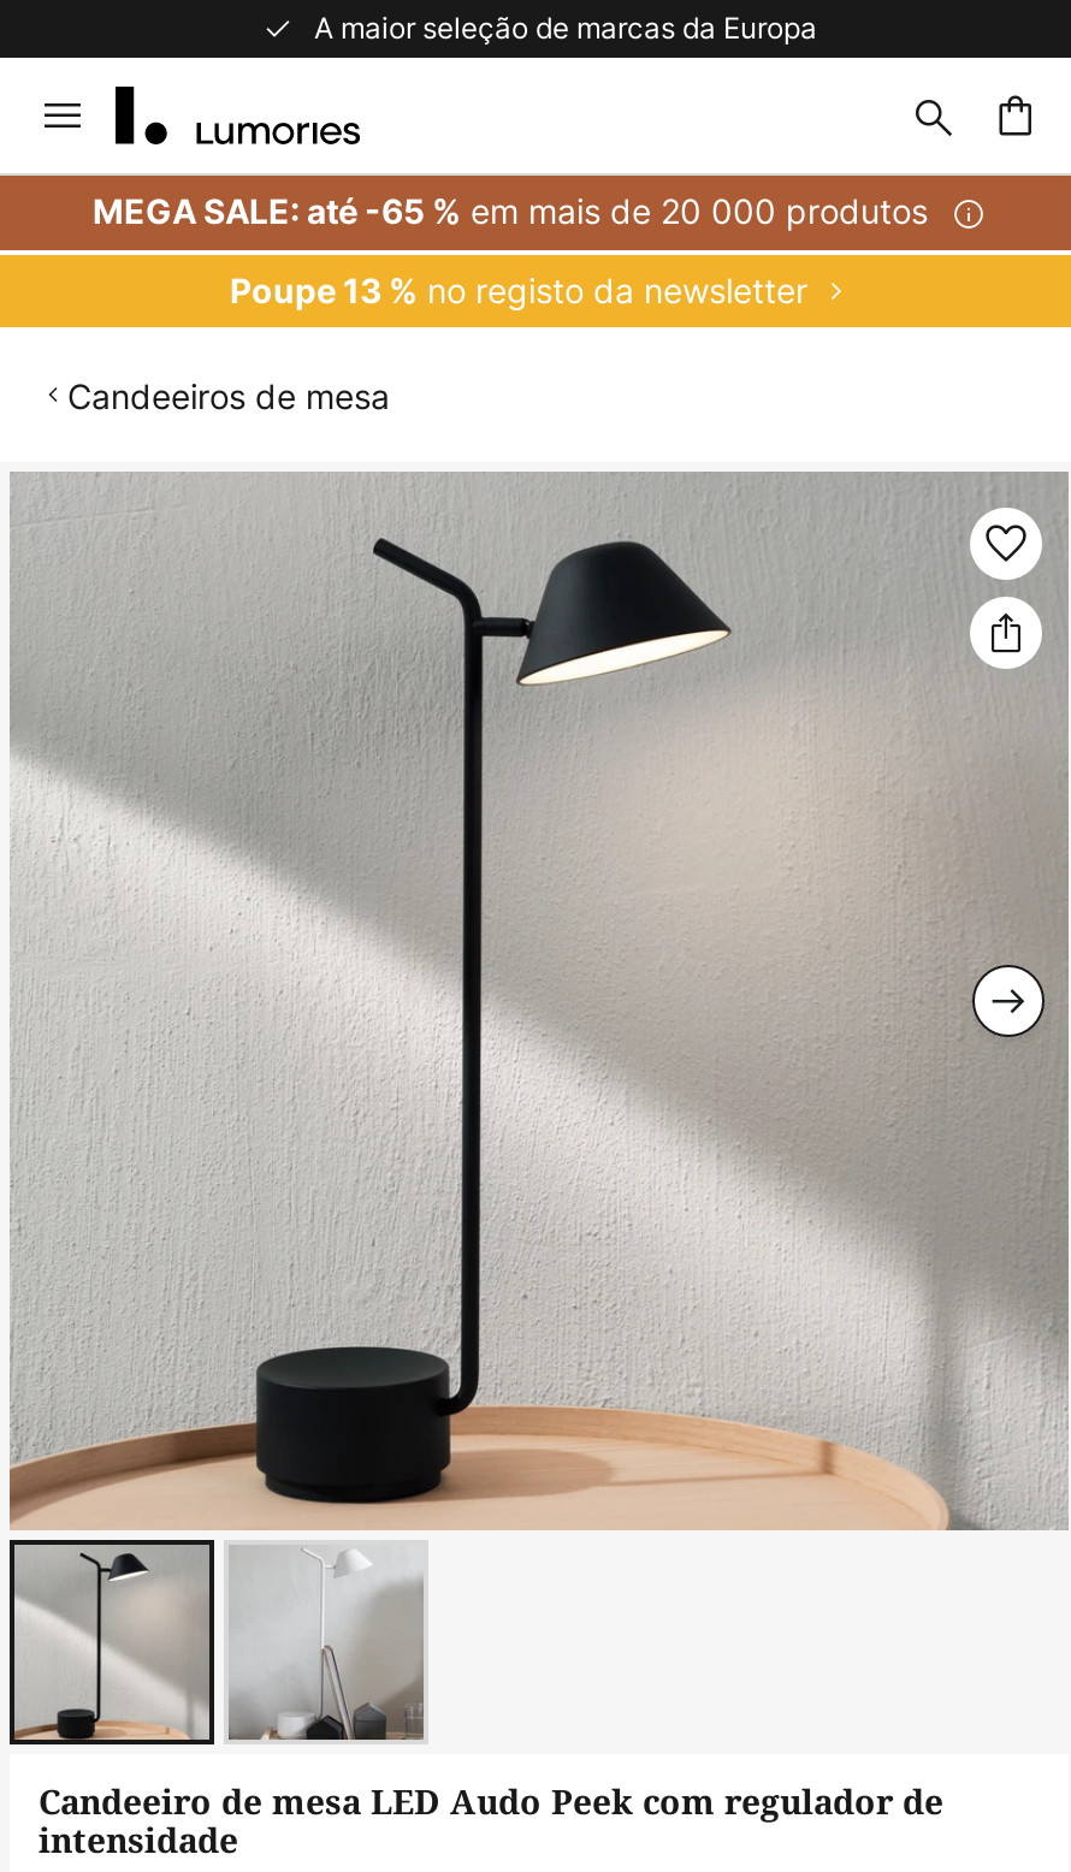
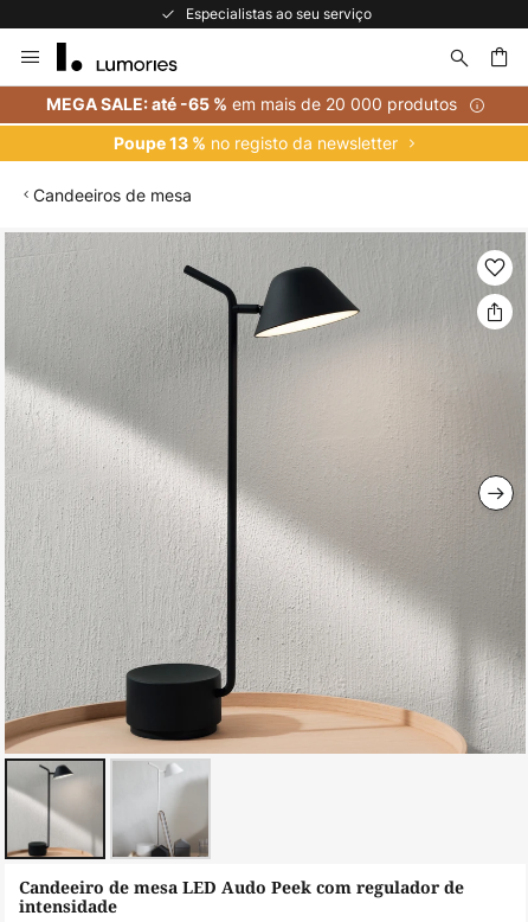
- A maior seleção de marcas da Europa
+ Especialistas ao seu serviço
